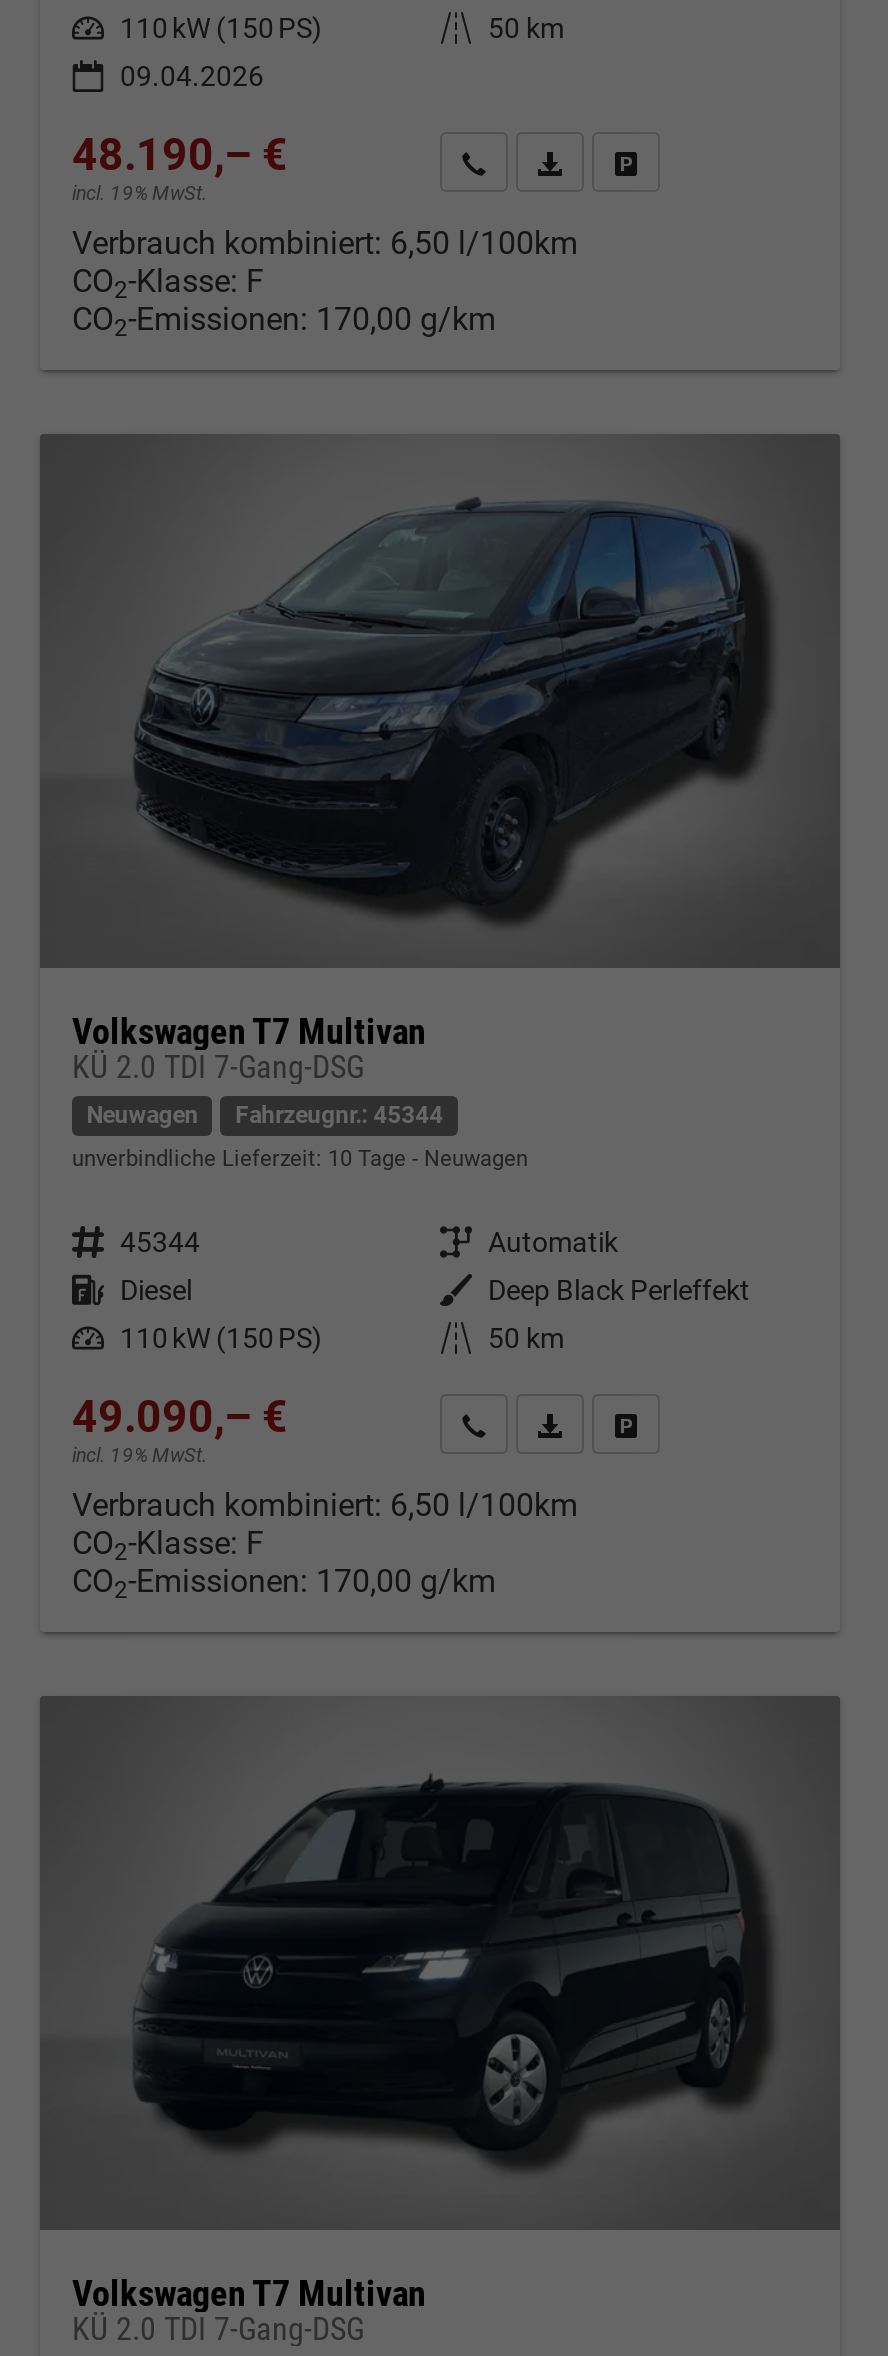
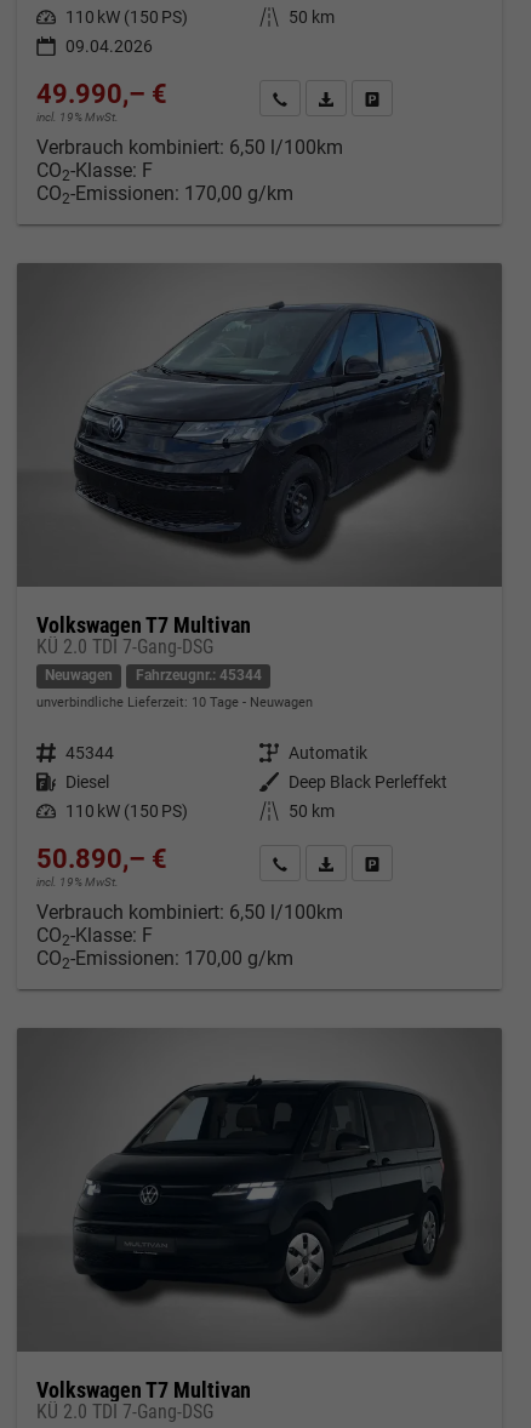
- 48.190,– €
+ 49.990,– €

- 49.090,– €
+ 50.890,– €
